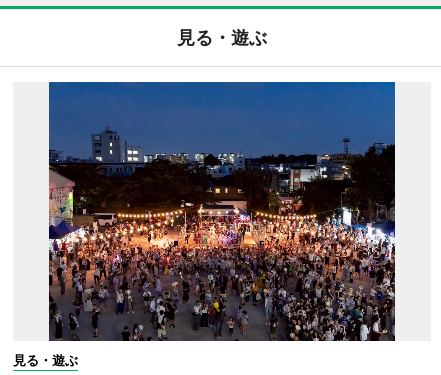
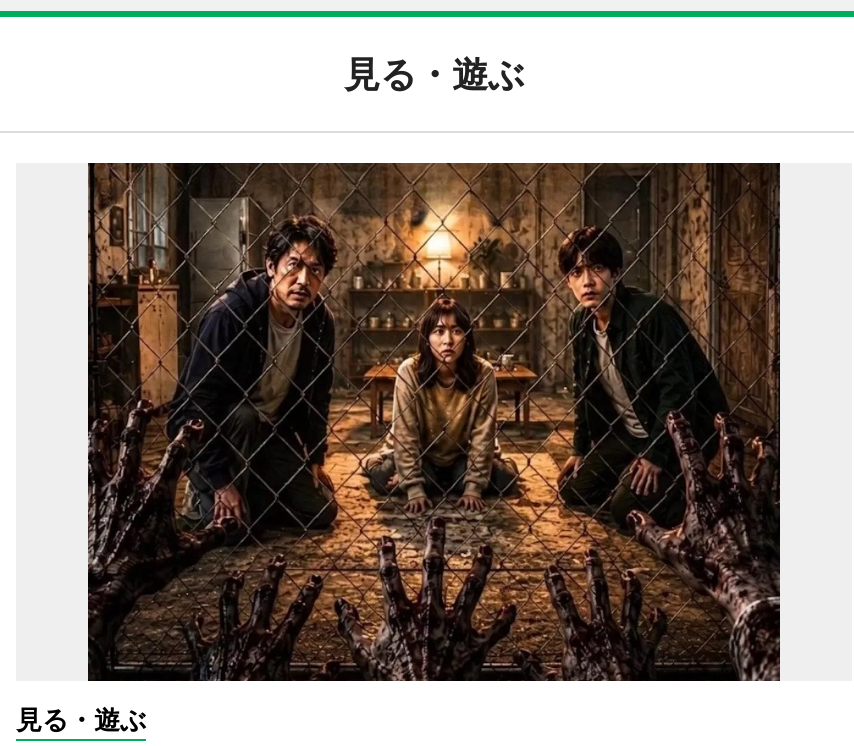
- [image]
+ [image]
